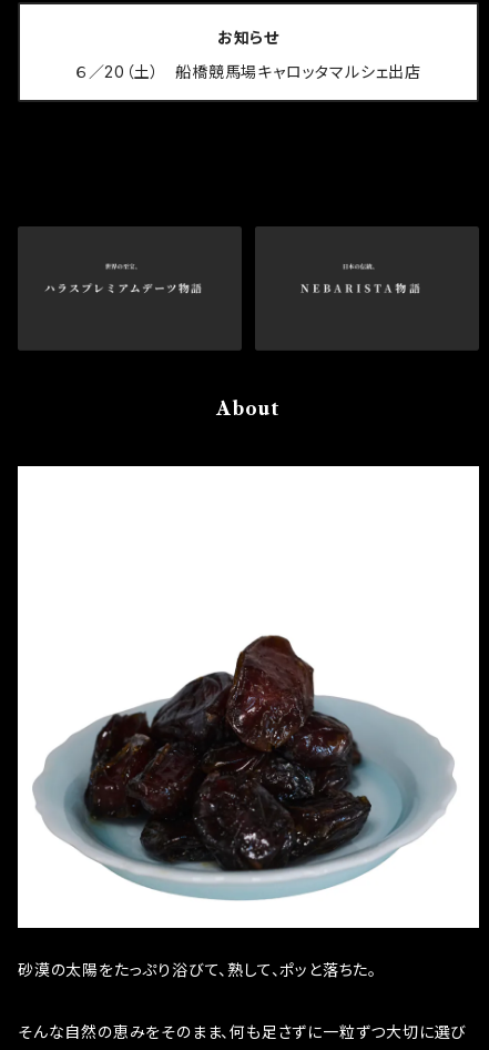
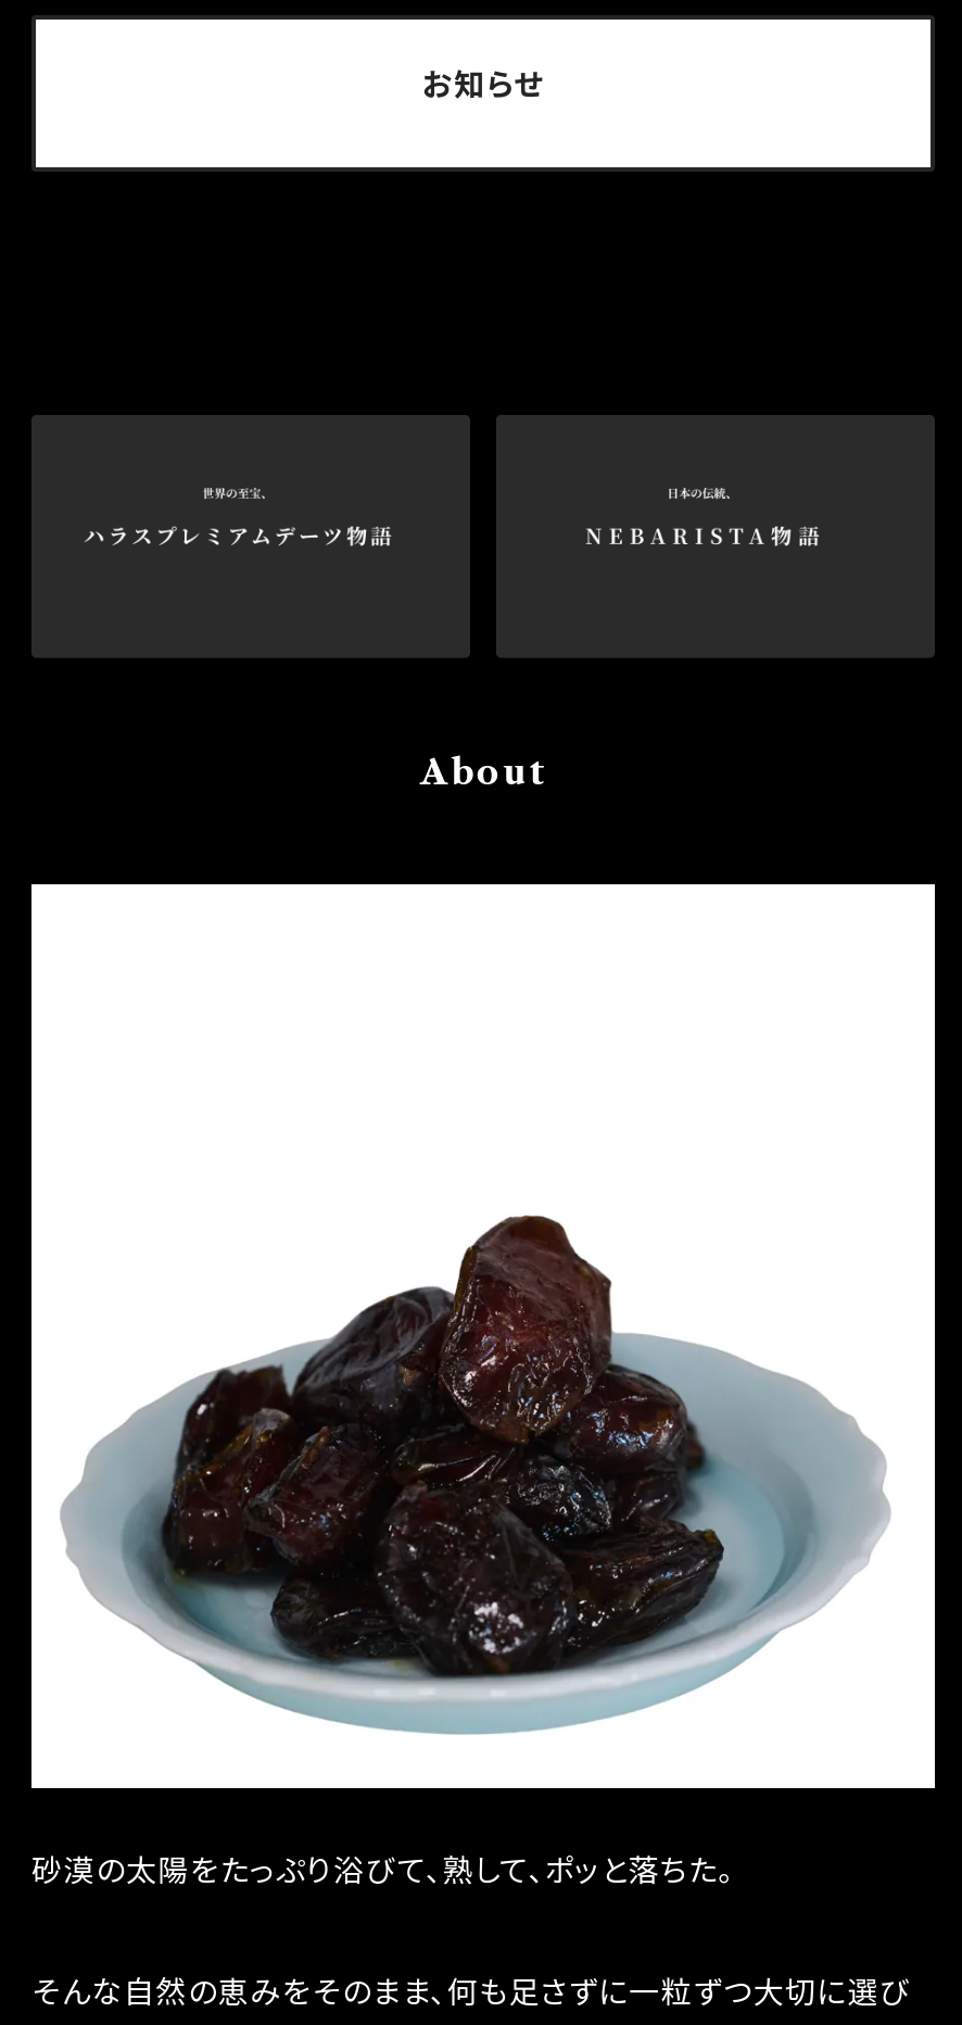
- ６／20（土） 船橋競馬場キャロッタマルシェ出店
